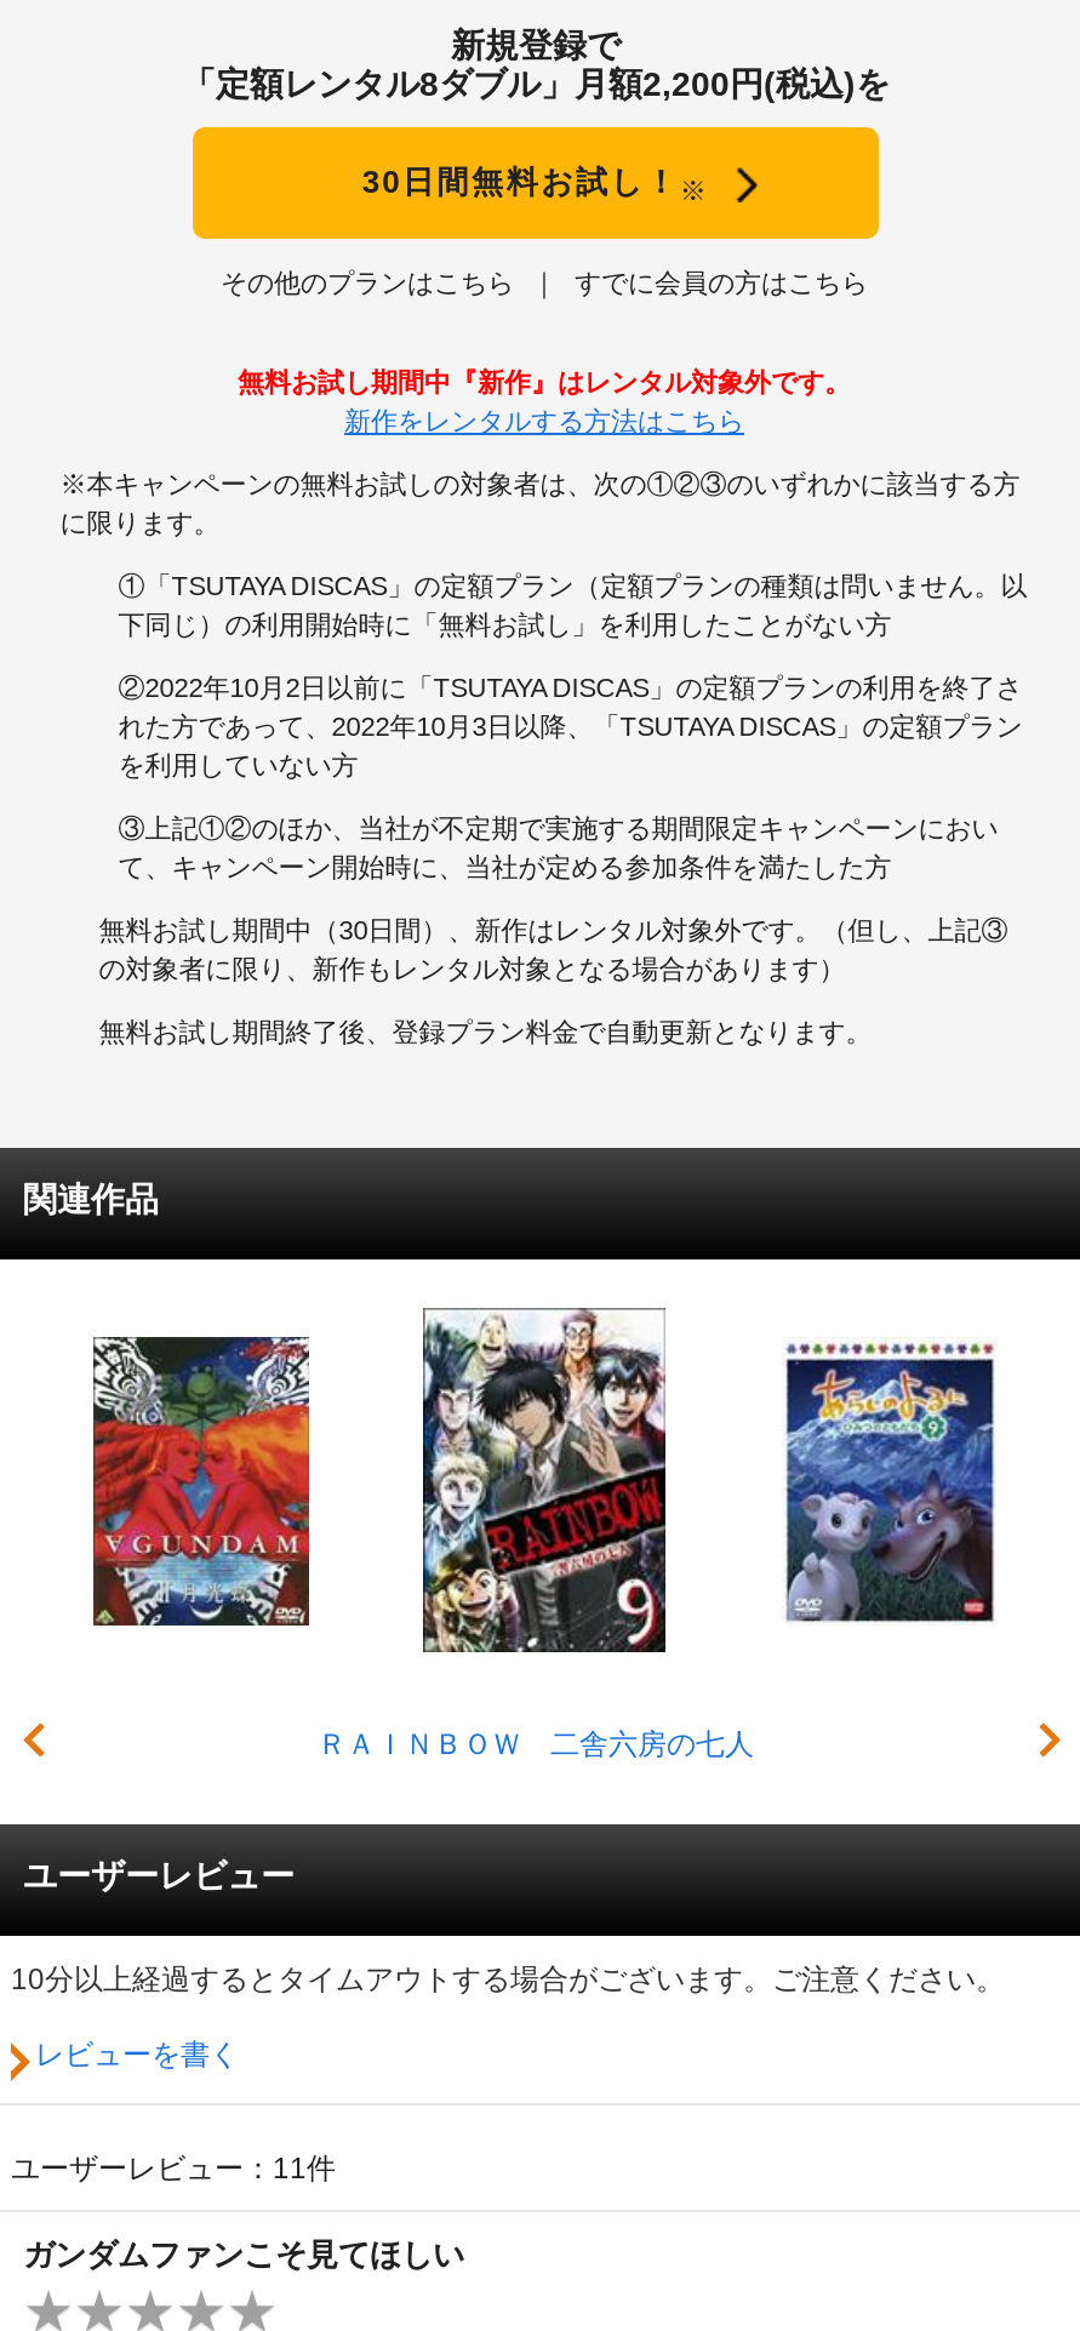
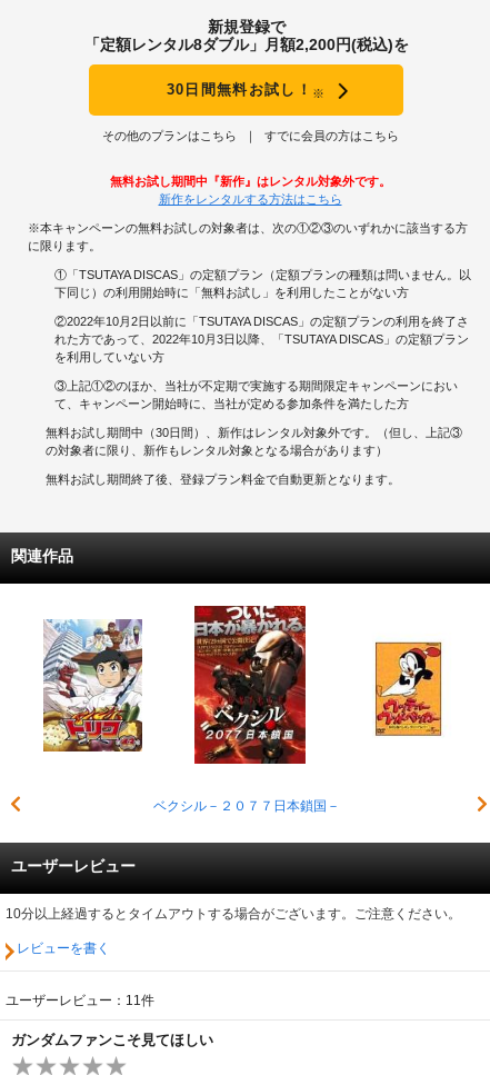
- [image]
- ＲＡＩＮＢＯＷ 二舎六房の七人
+ [image]
+ ベクシル－２０７７日本鎖国－

- [image]
+ [image]

- [image]
+ [image]
